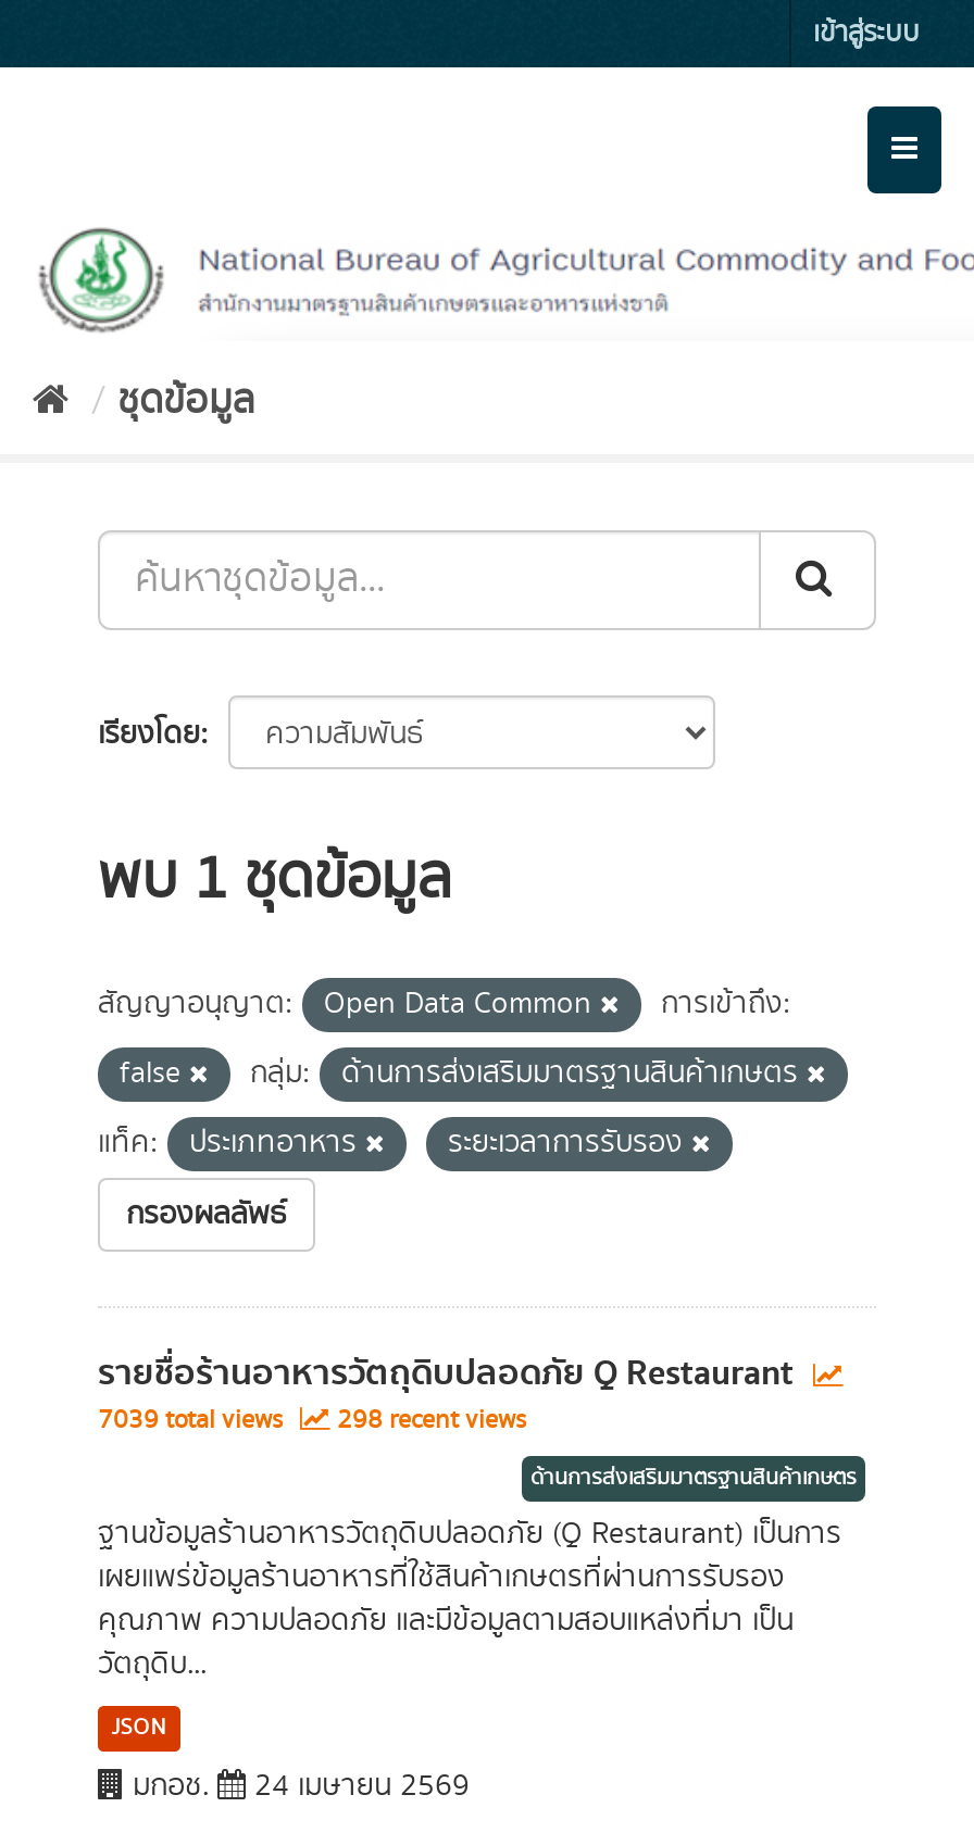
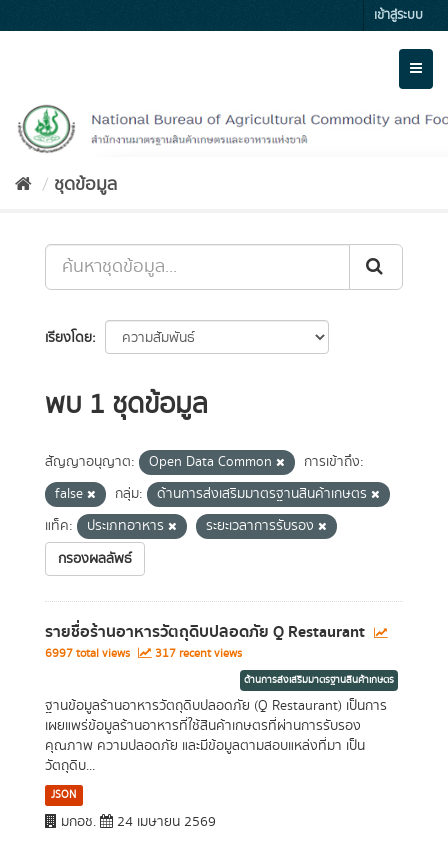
- 7039 total views
+ 6997 total views

- 298 recent views
+ 317 recent views
